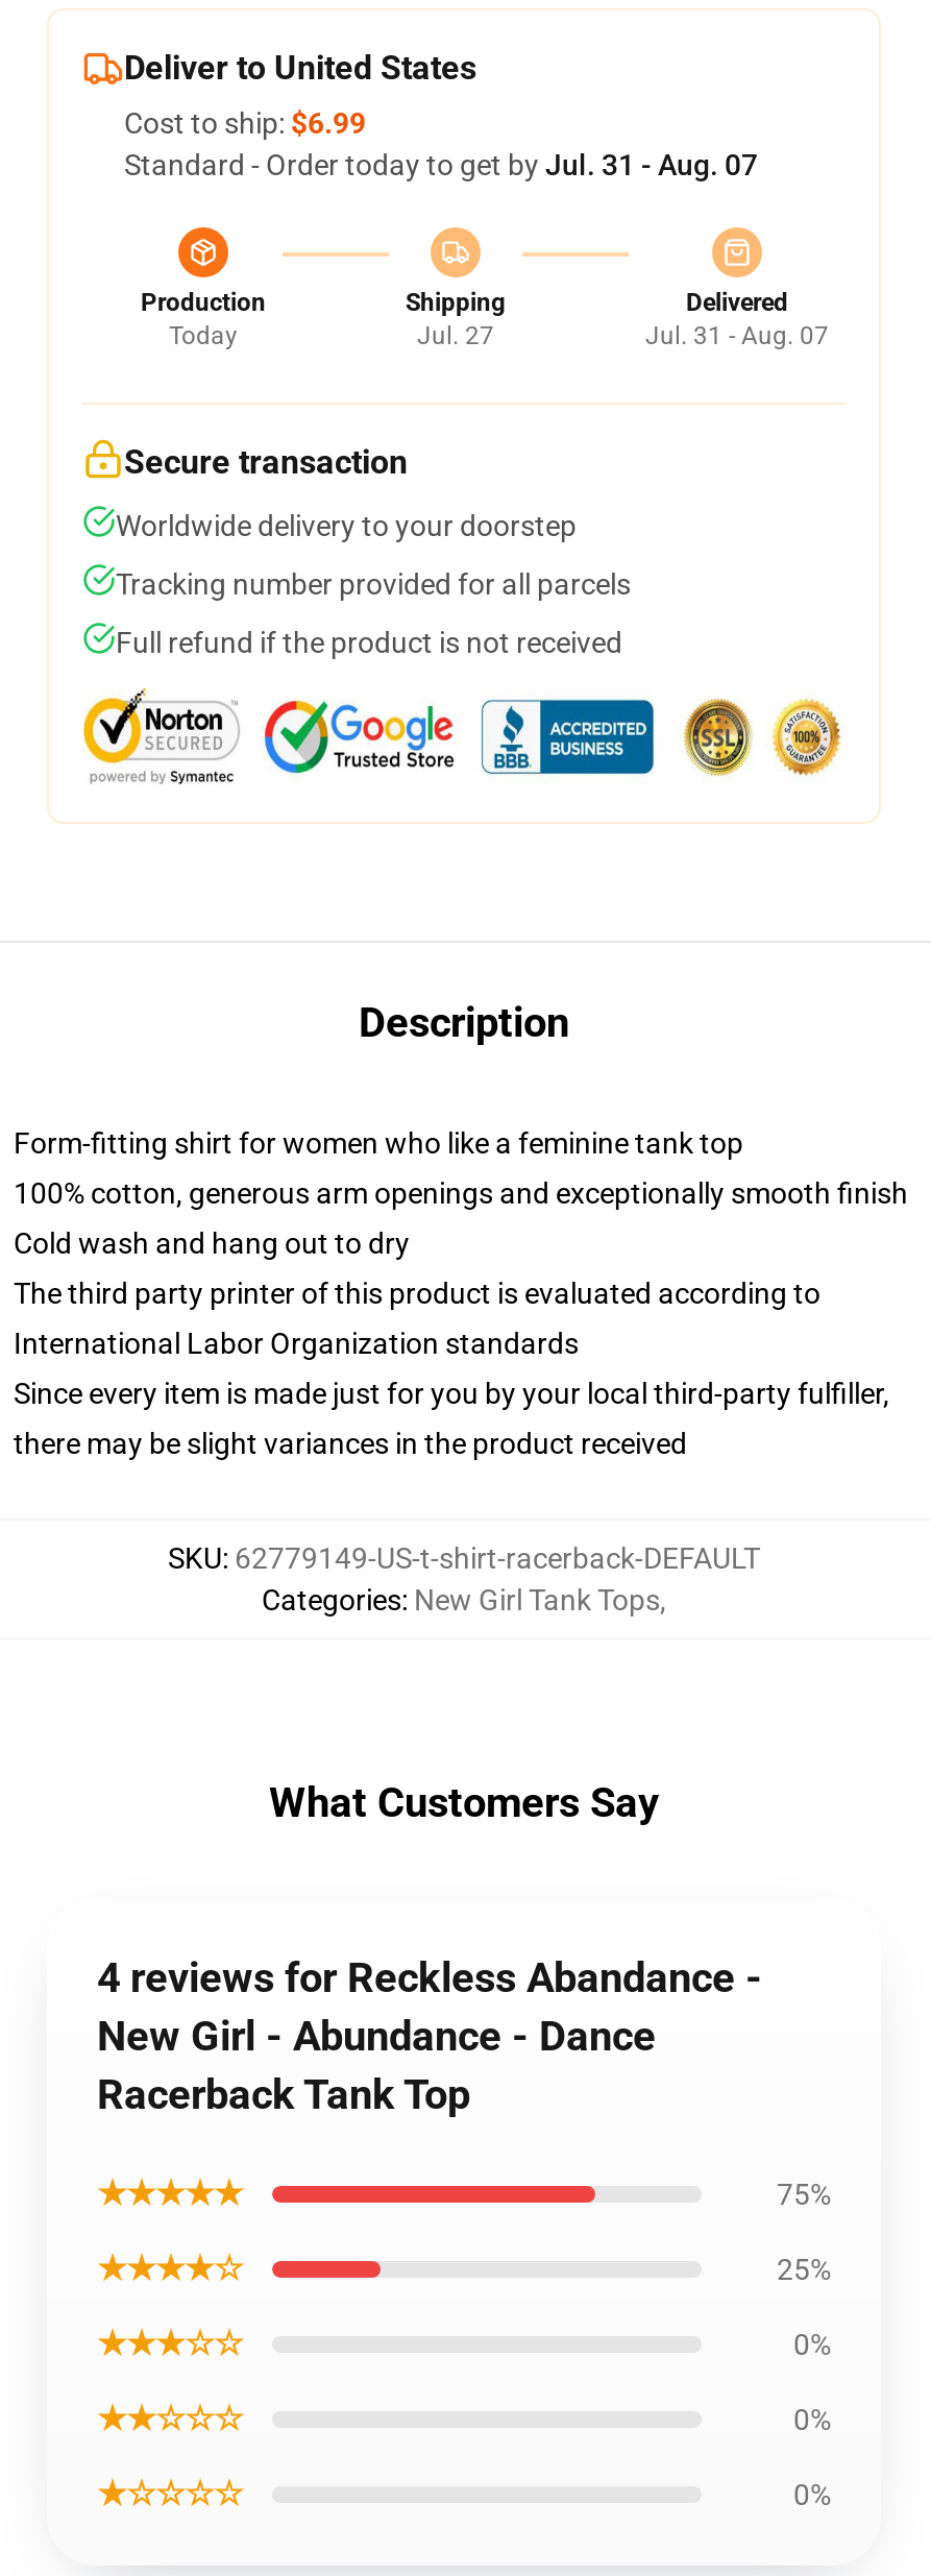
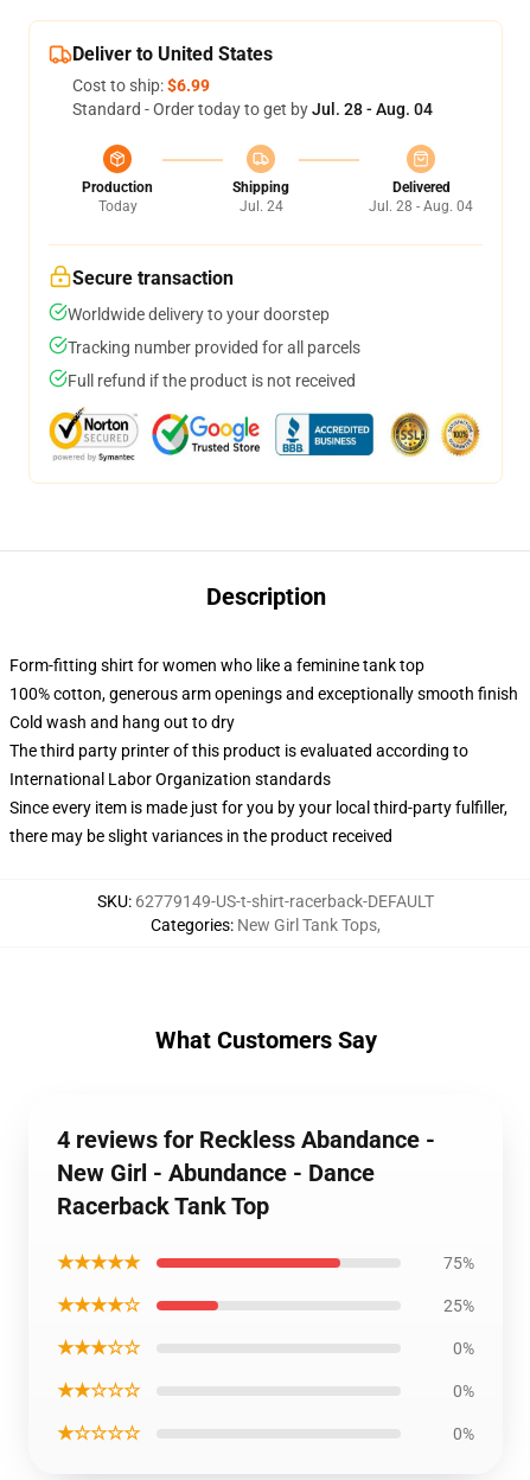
- Standard - Order today to get by Jul. 31 - Aug. 07
+ Standard - Order today to get by Jul. 28 - Aug. 04

- Jul. 27
+ Jul. 24

- Jul. 31 - Aug. 07
+ Jul. 28 - Aug. 04
